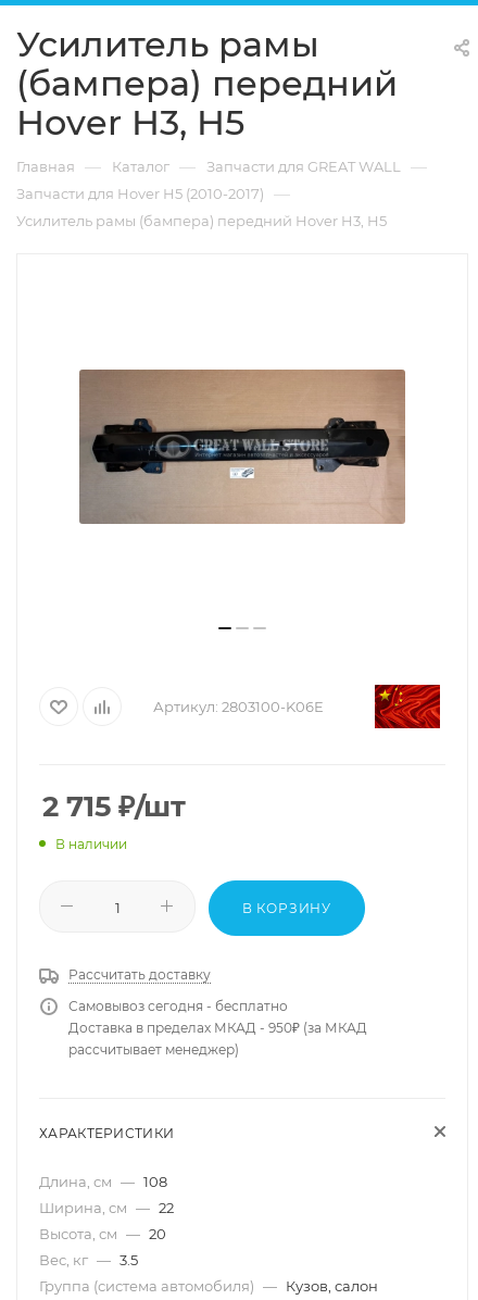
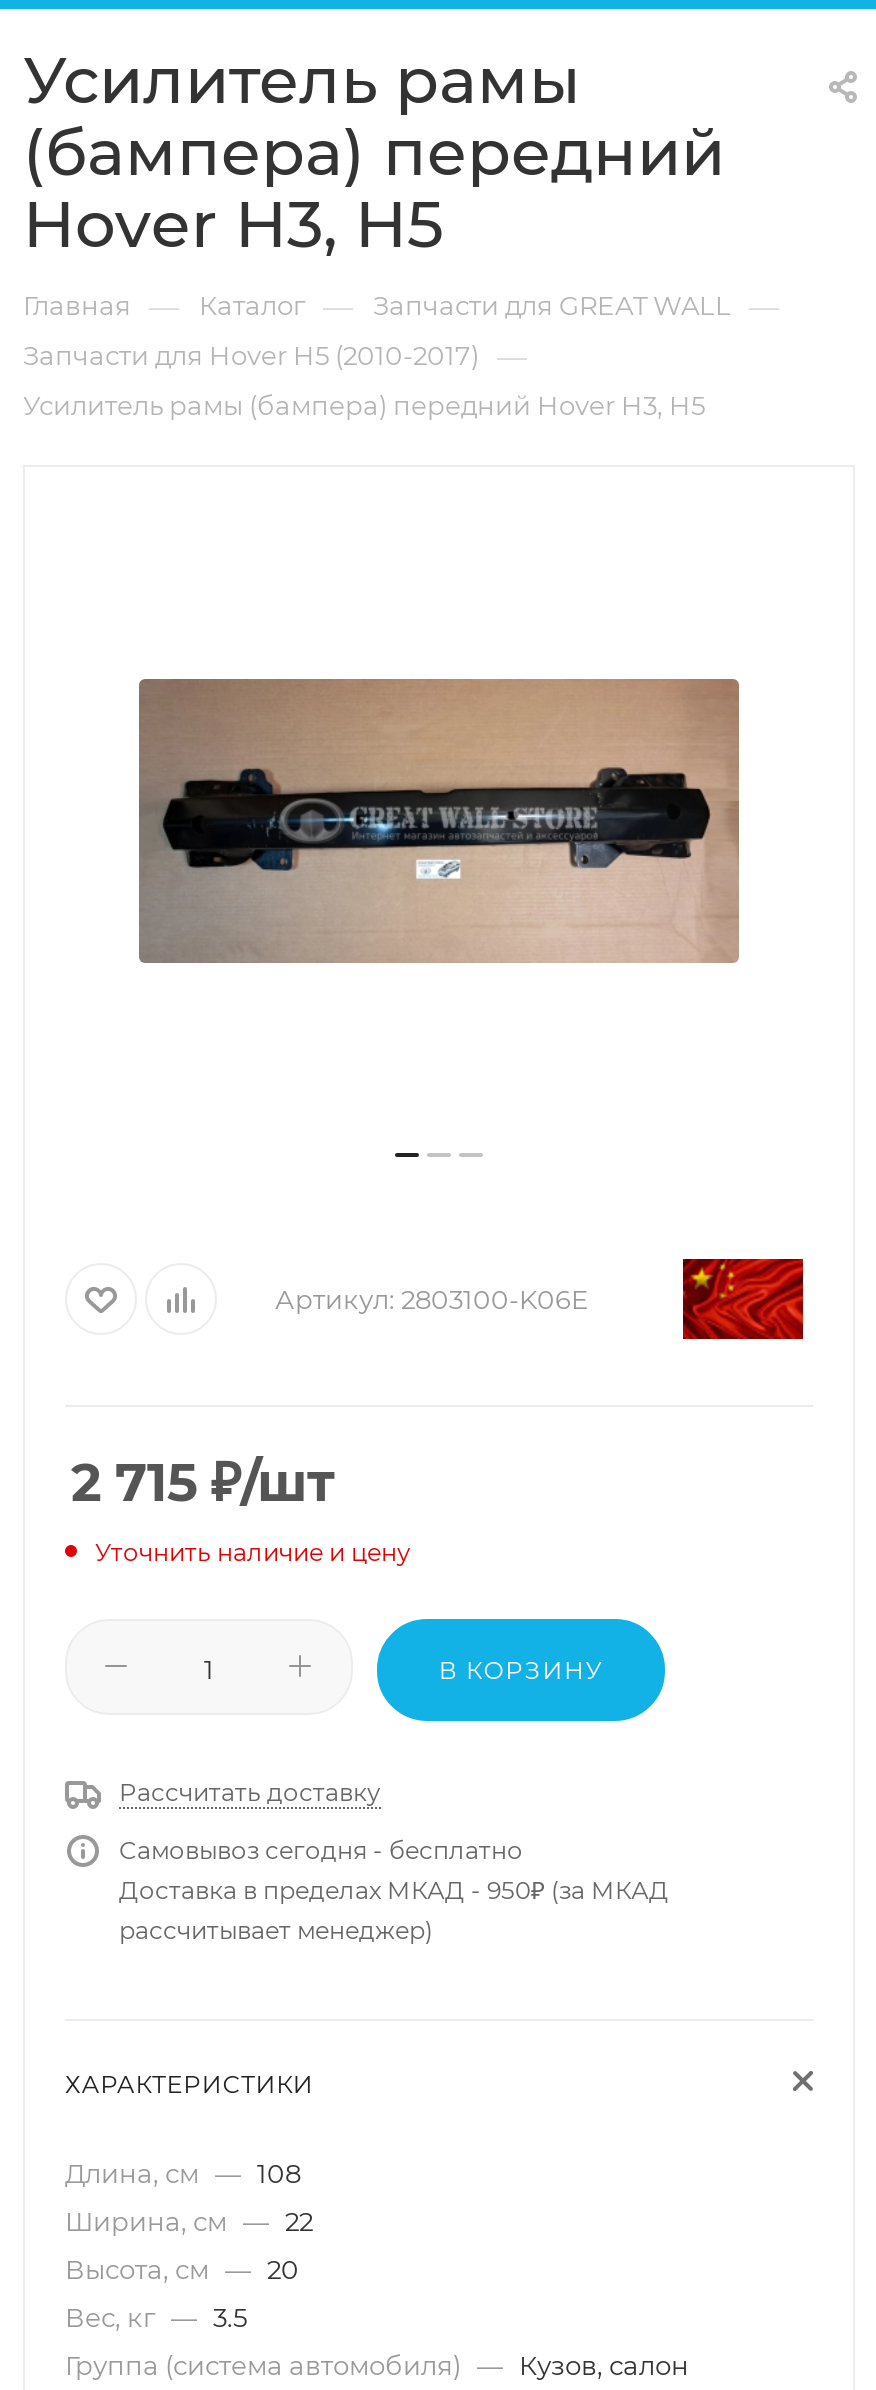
- В наличии
+ Уточнить наличие и цену
